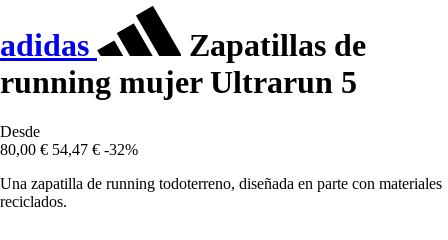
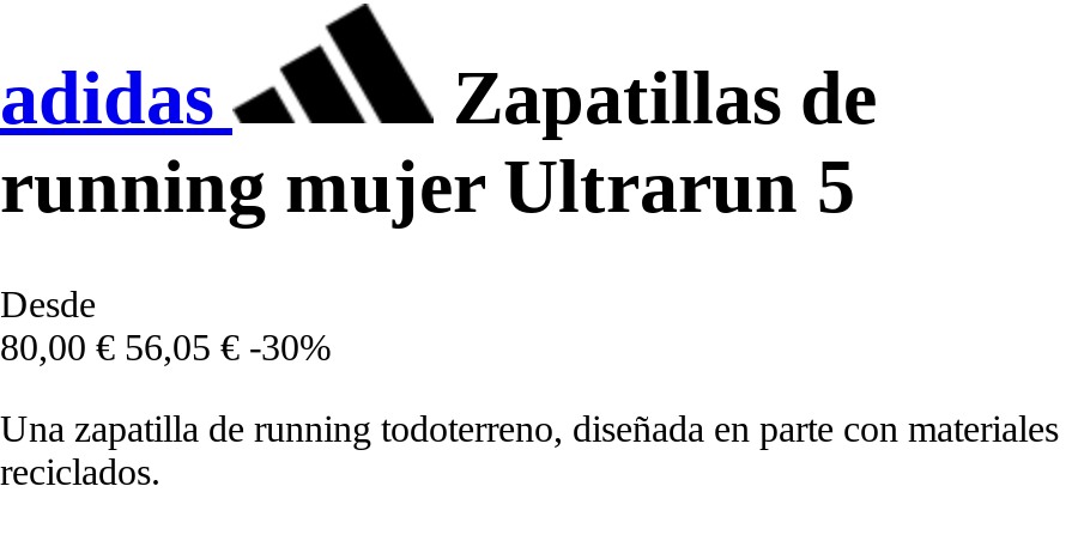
- 80,00 € 54,47 € -32%
+ 80,00 € 56,05 € -30%
